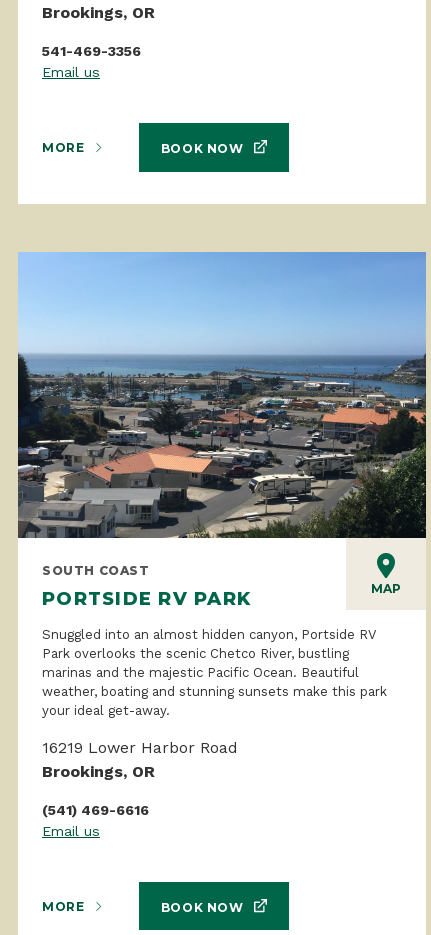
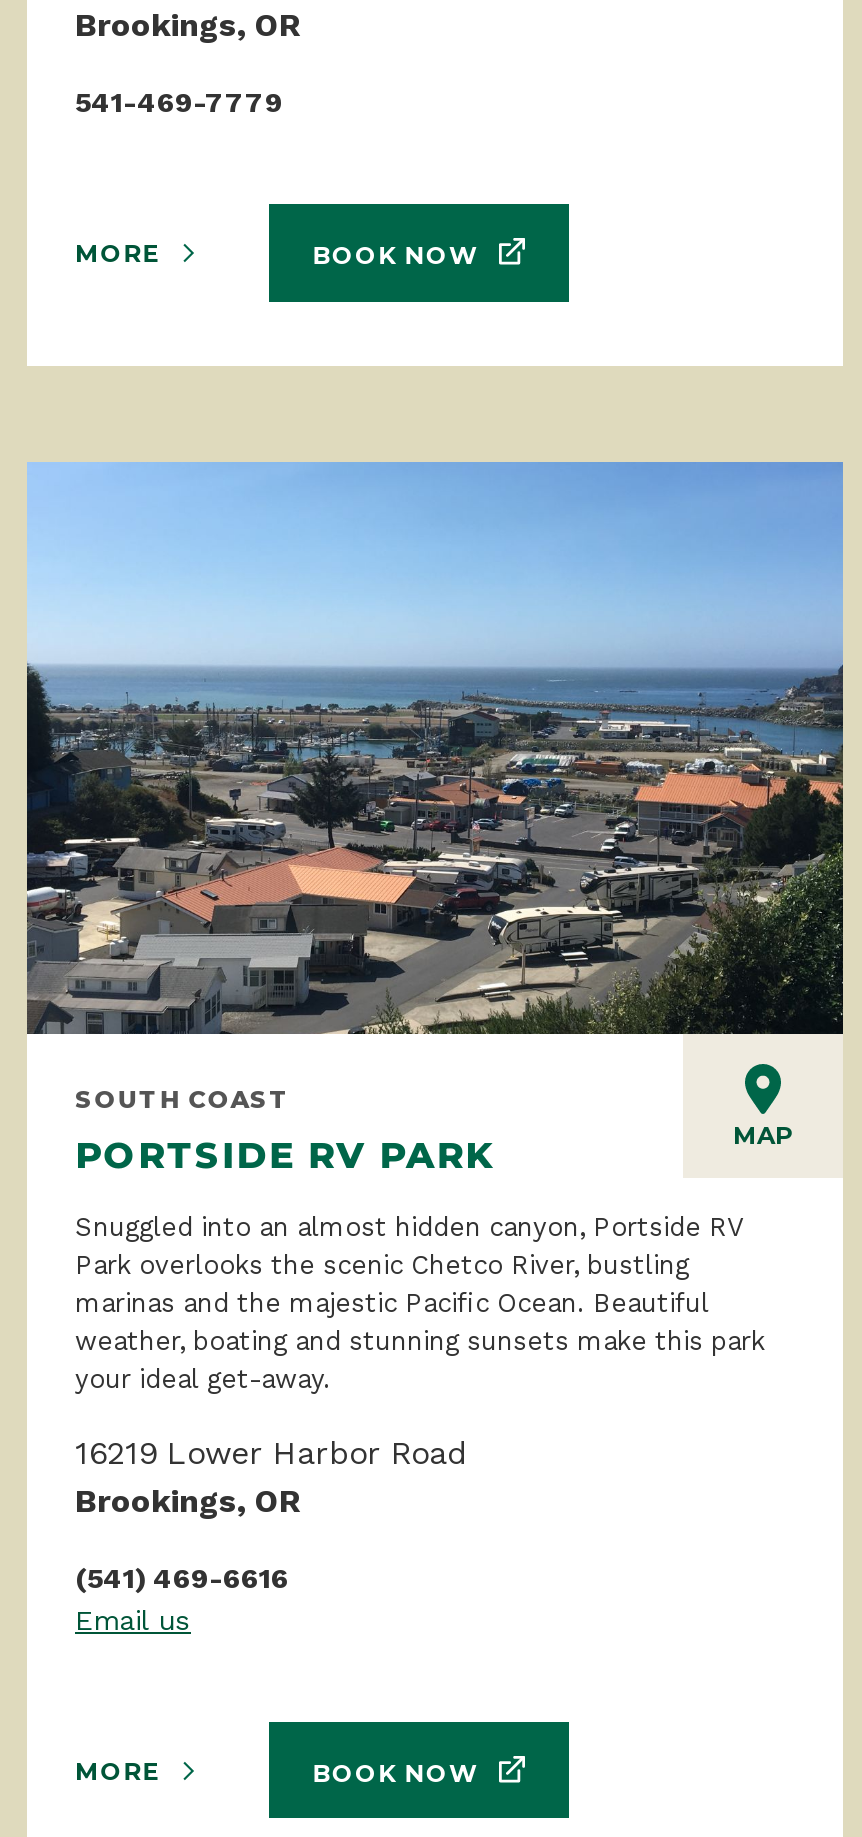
- 541-469-3356
- Email us
+ 541-469-7779
